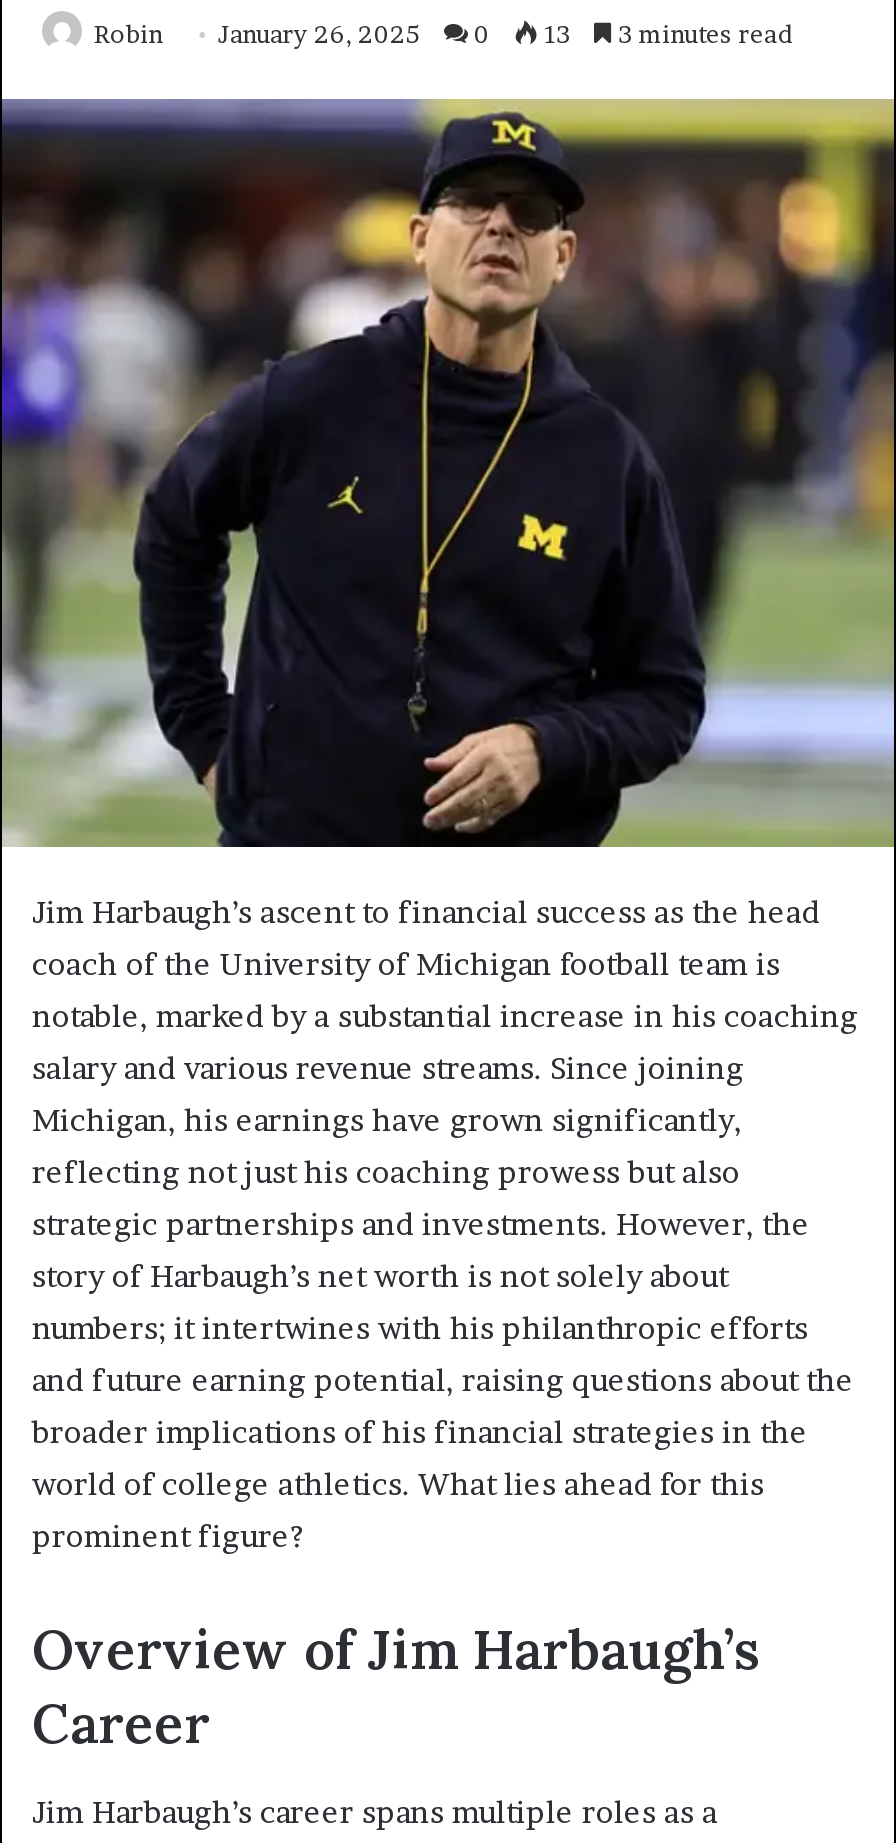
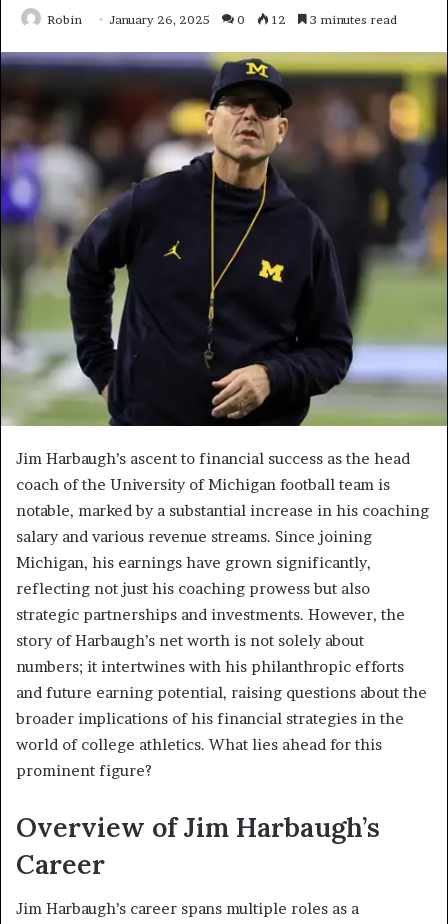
- Robin January 26, 2025 0 13 3 minutes read
+ Robin January 26, 2025 0 12 3 minutes read
